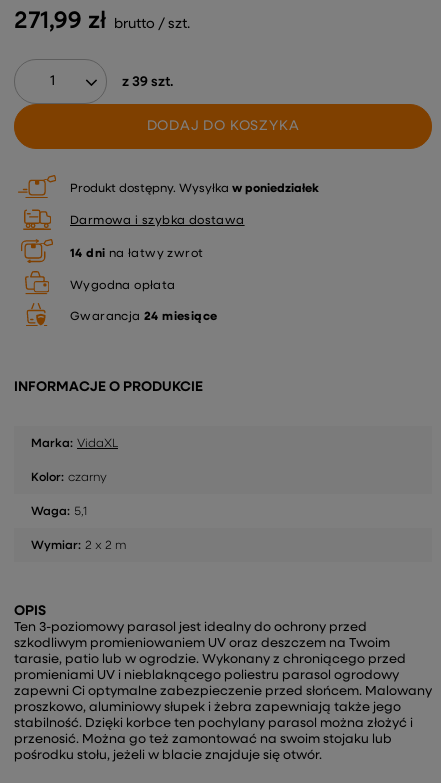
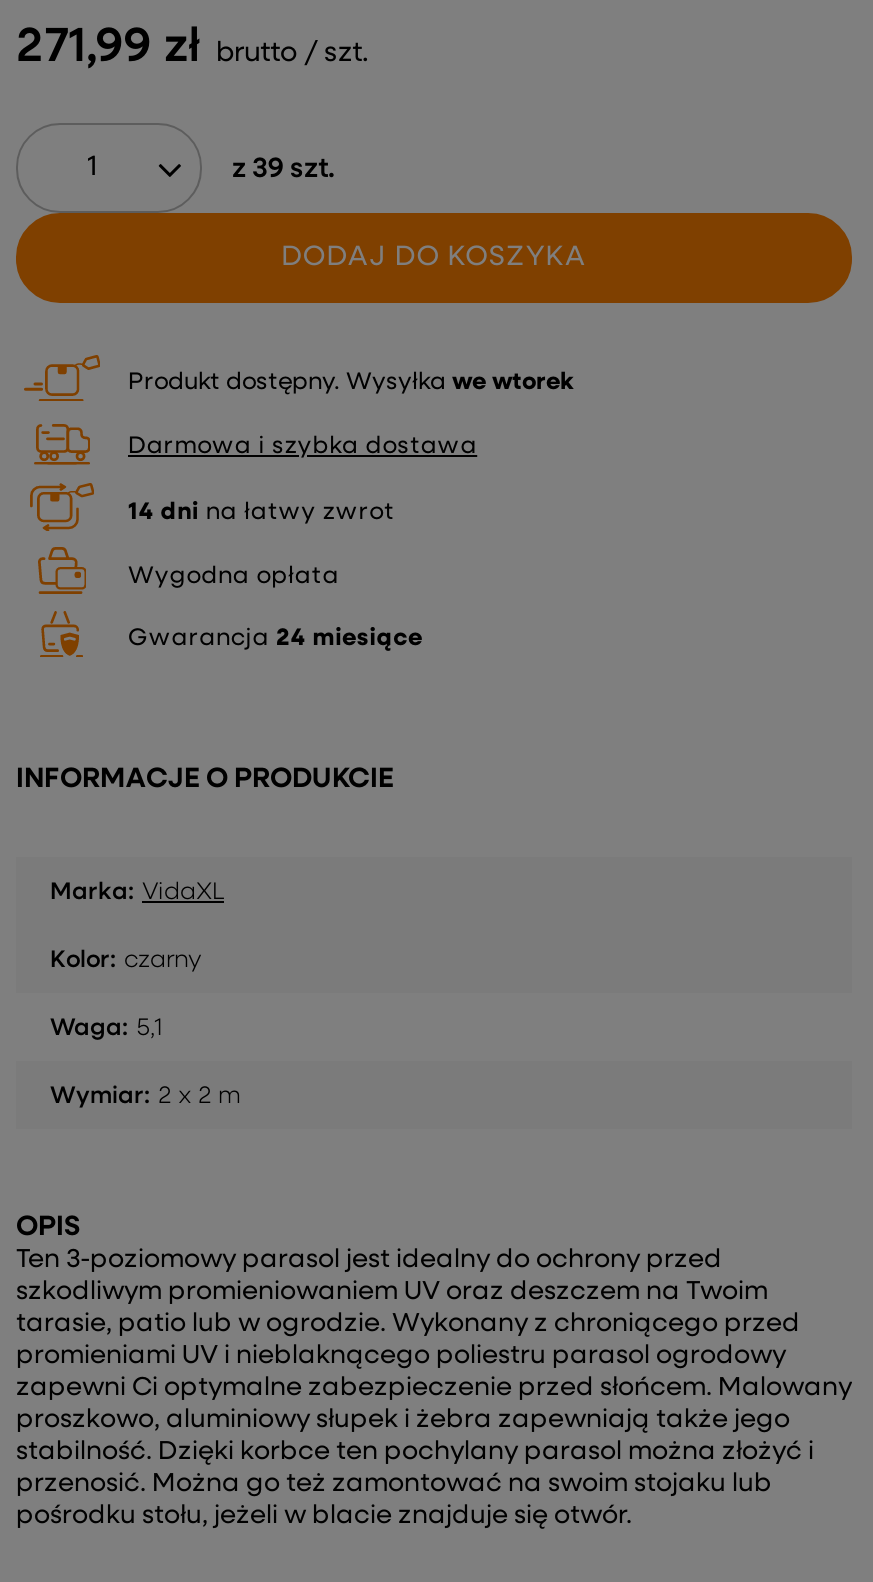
- Produkt dostępny Wysyłka w poniedziałek
+ Produkt dostępny Wysyłka we wtorek
